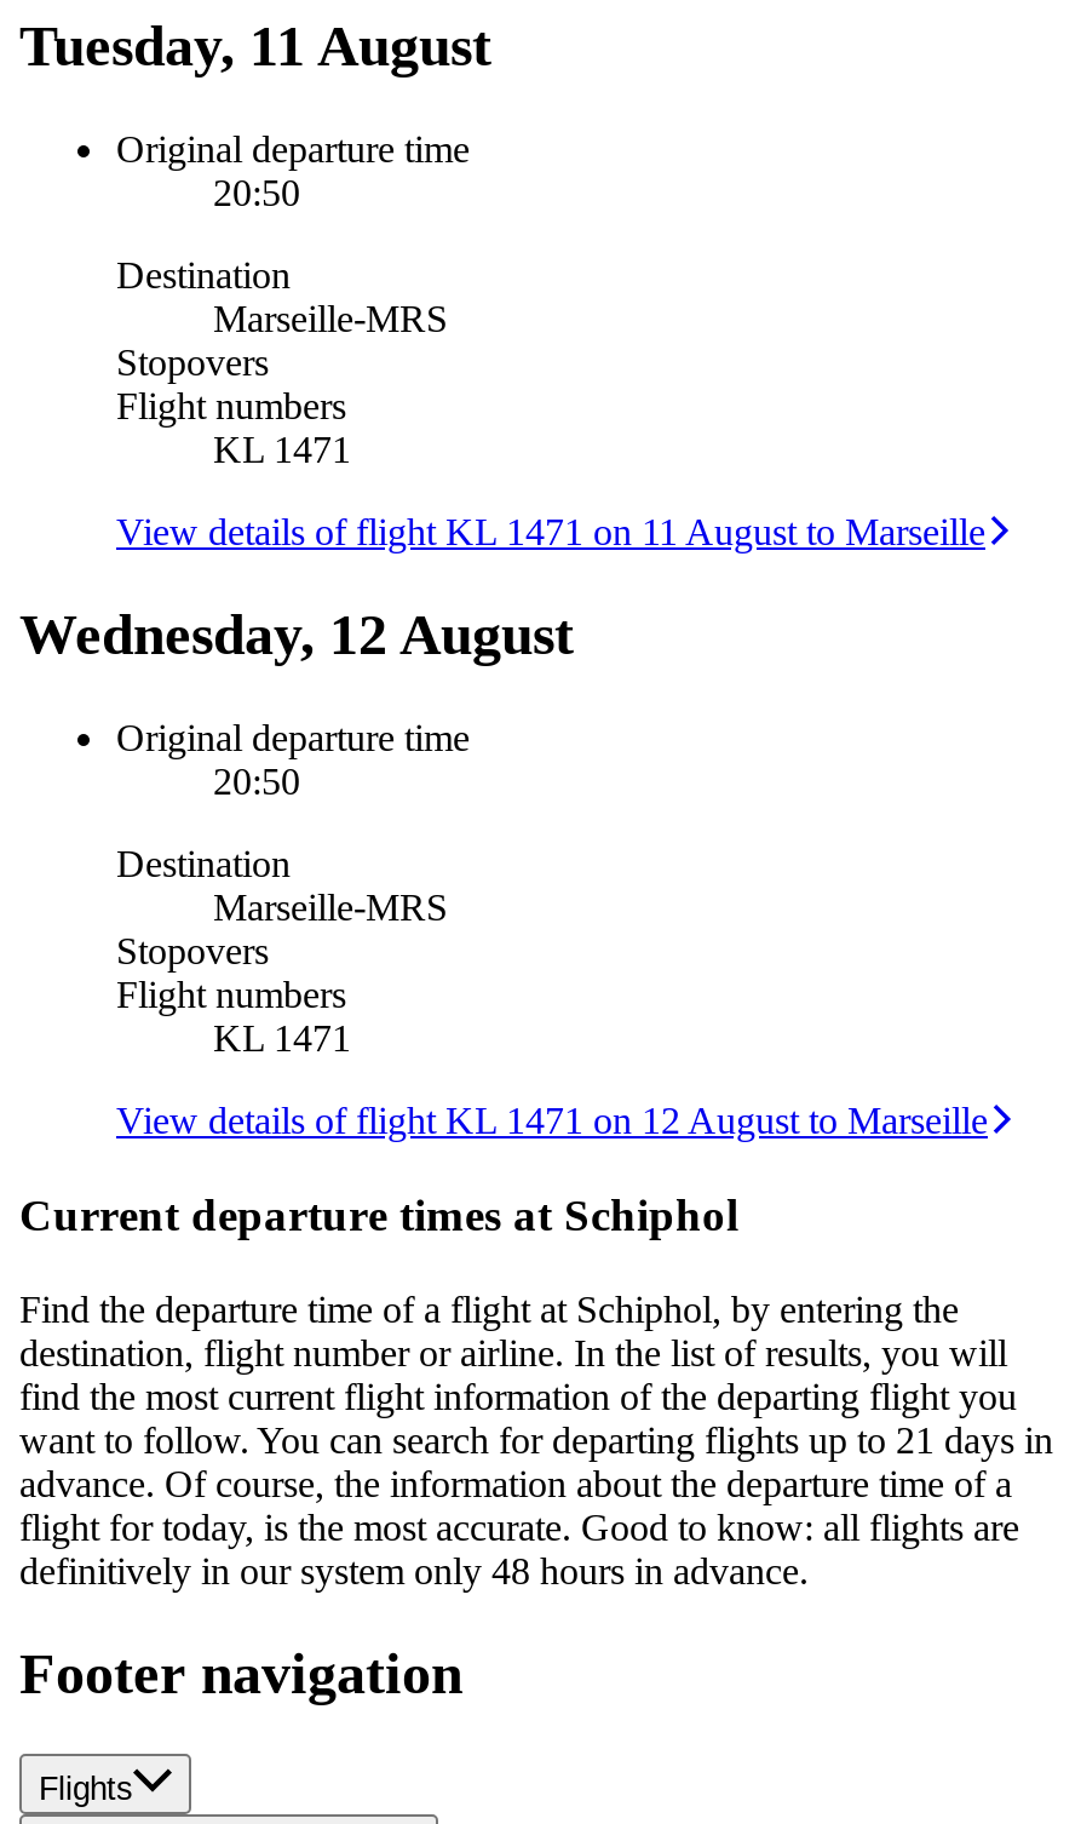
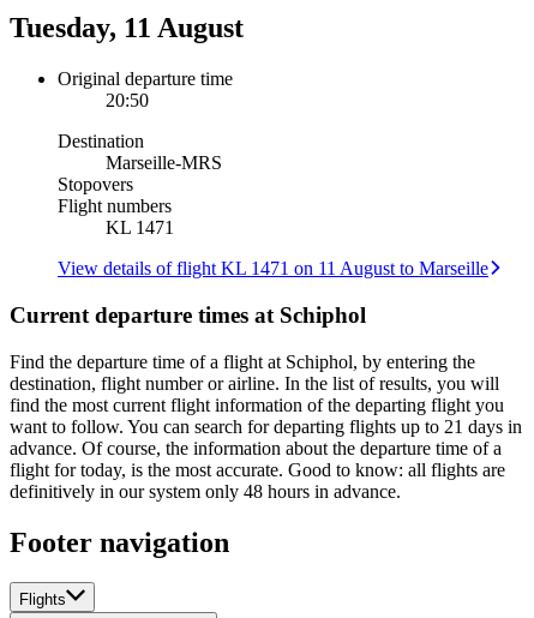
- Wednesday, 12 August
- Original departure time
- 20:50
- Destination
- Marseille-MRS
- Stopovers
- Flight numbers
- KL 1471
- View details of flight KL 1471 on 12 August to Marseille
